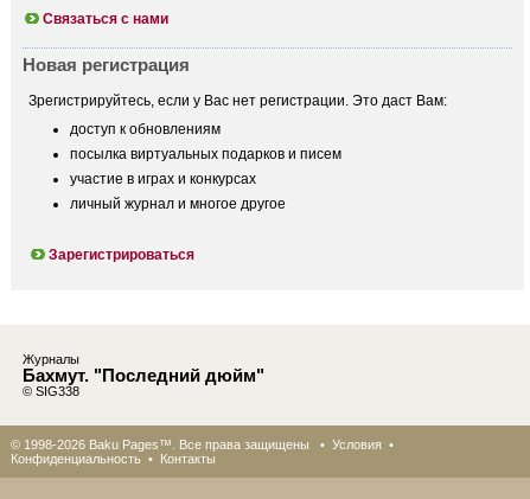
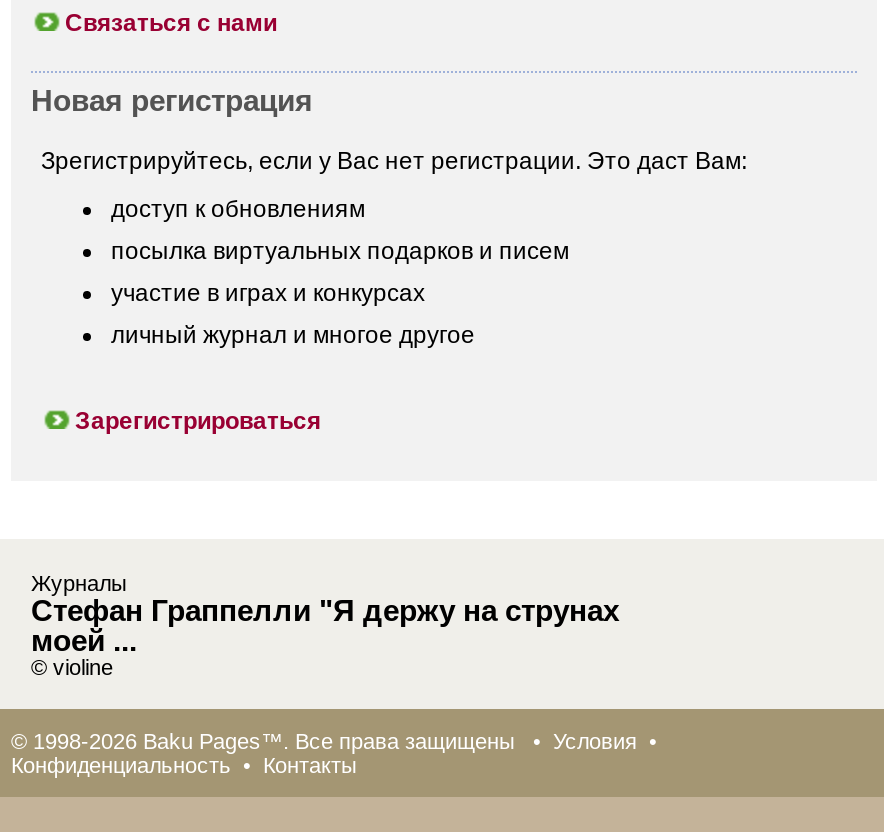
- Бахмут. "Последний дюйм"
- © SIG338
+ Стефан Граппелли "Я держу на струнах
+ моей ...
+ © violine
